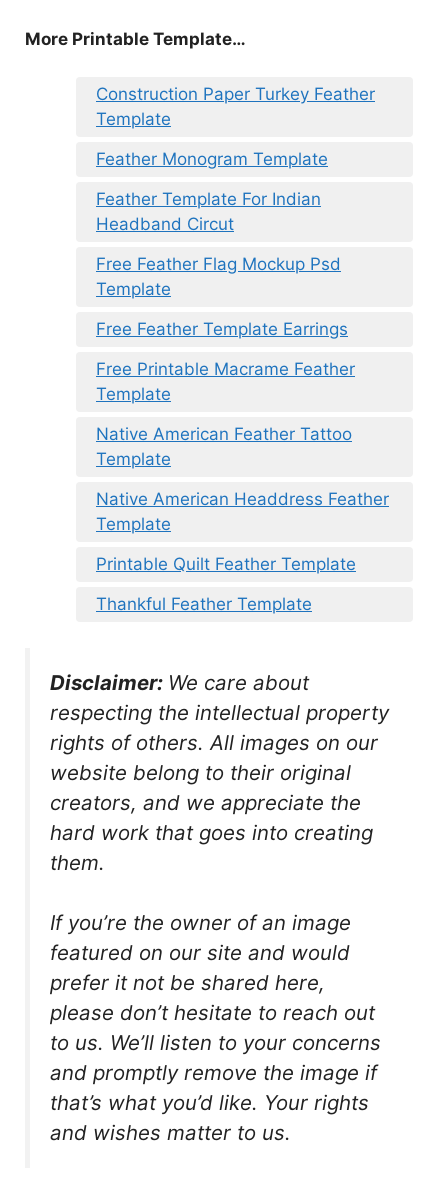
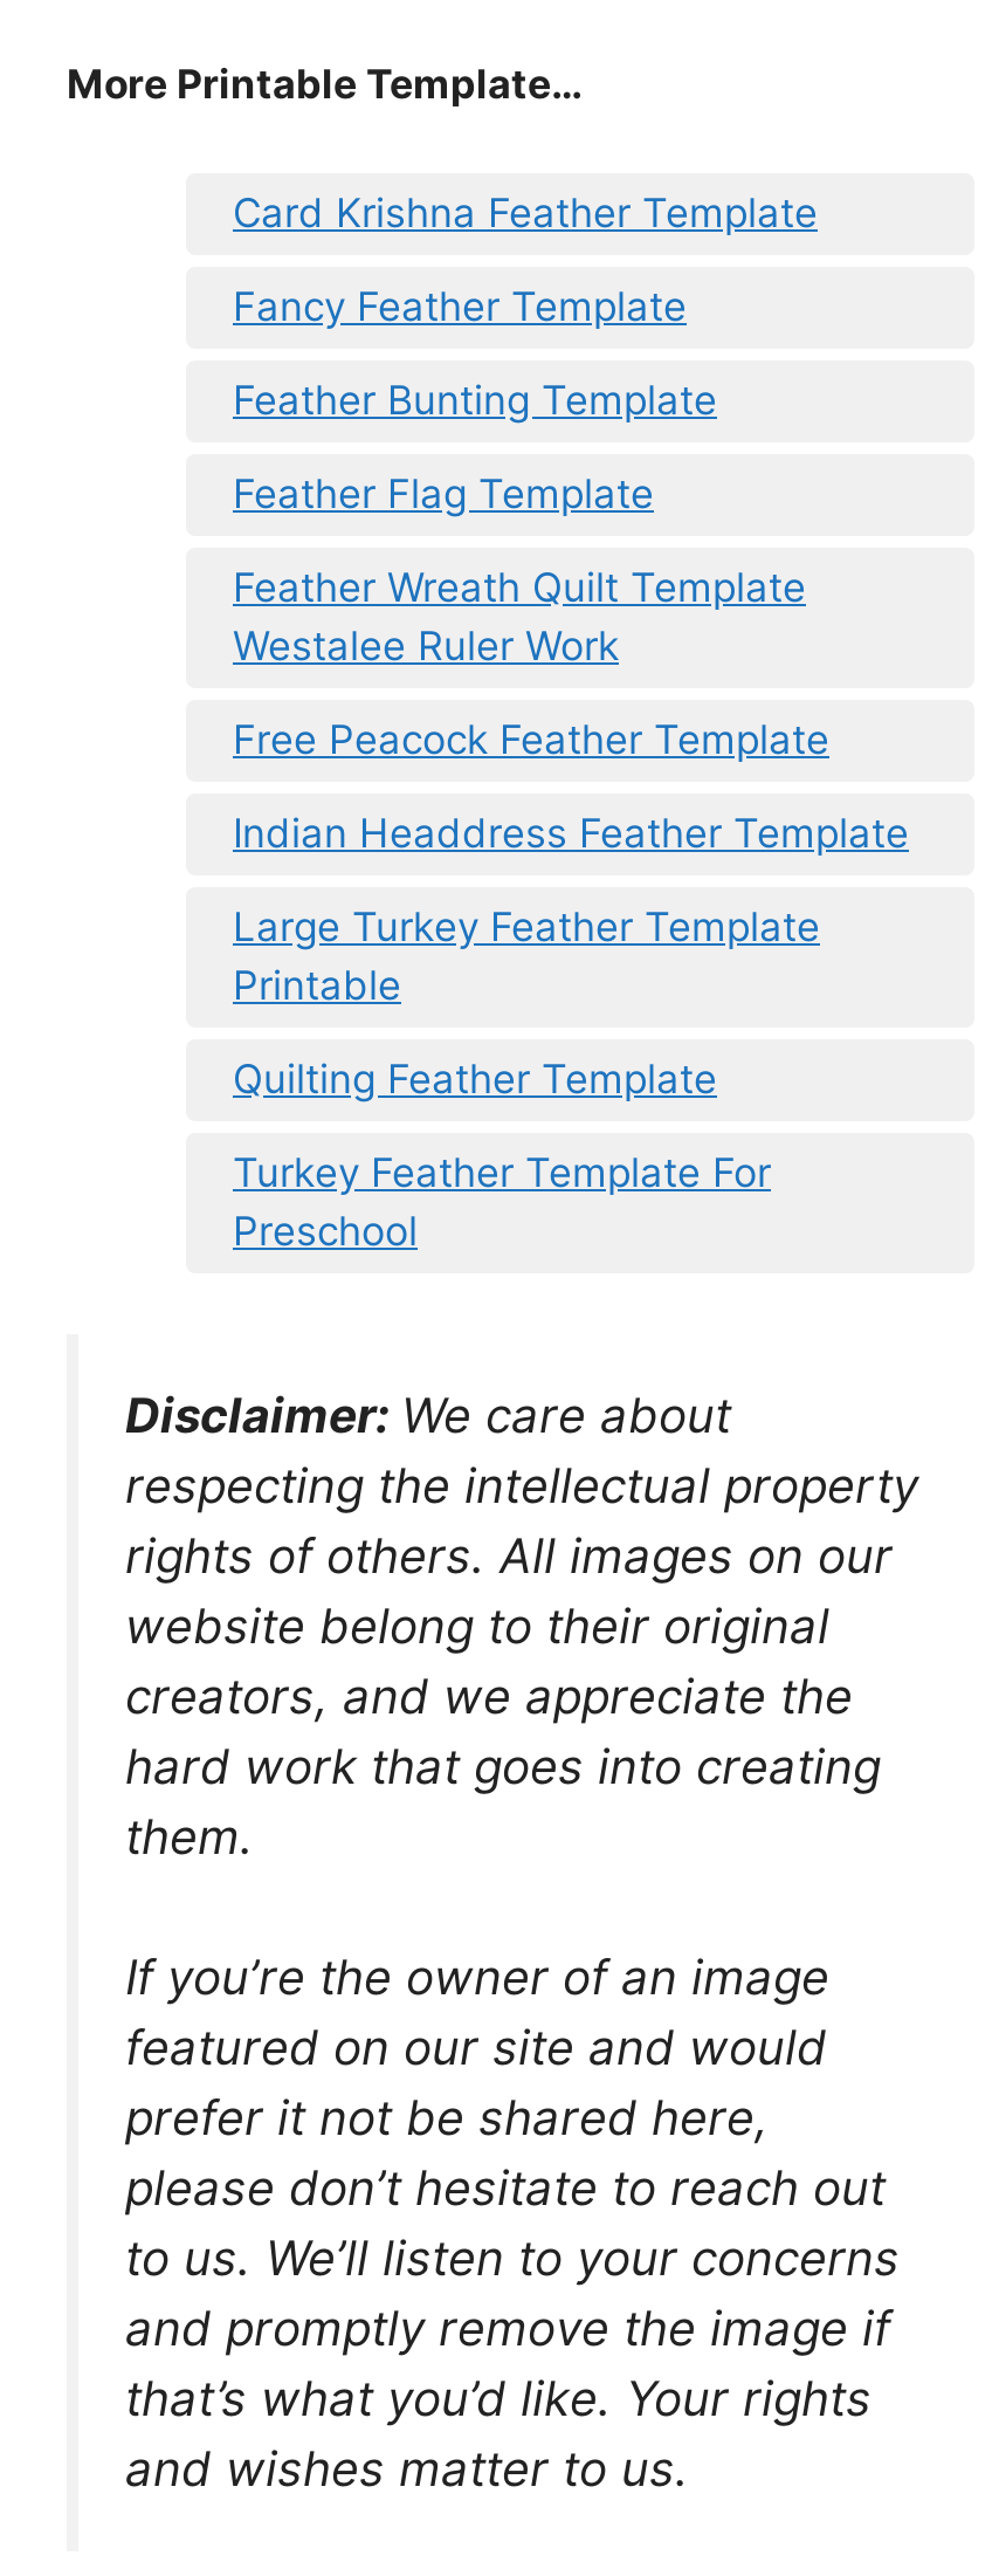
- Construction Paper Turkey Feather
- Template
+ Card Krishna Feather Template

- Feather Monogram Template
+ Fancy Feather Template

- Feather Template For Indian
- Headband Circut
+ Feather Bunting Template

- Free Feather Flag Mockup Psd
- Template
+ Feather Flag Template

- Free Feather Template Earrings
+ Feather Wreath Quilt Template
+ Westalee Ruler Work

- Free Printable Macrame Feather
- Template
+ Free Peacock Feather Template

- Native American Feather Tattoo
- Template
+ Indian Headdress Feather Template

- Native American Headdress Feather
- Template
+ Large Turkey Feather Template
+ Printable

- Printable Quilt Feather Template
+ Quilting Feather Template

- Thankful Feather Template
+ Turkey Feather Template For
+ Preschool
